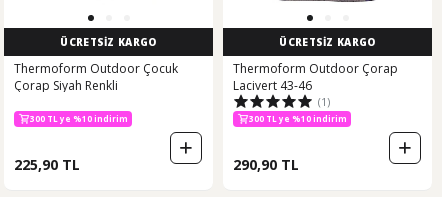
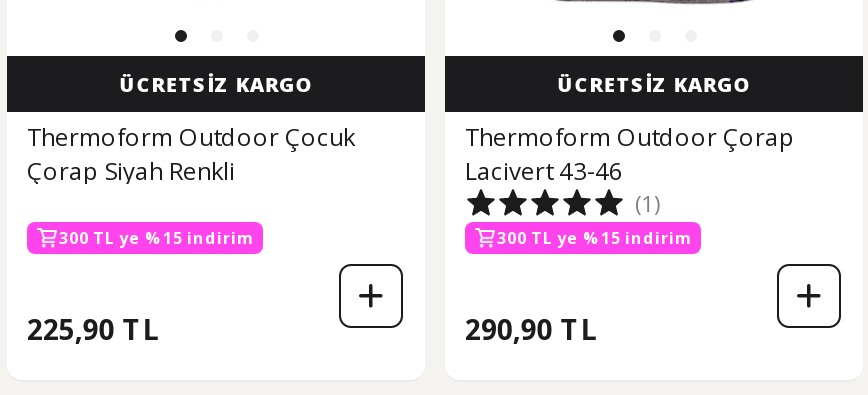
- 300 TL ye %10 indirim
+ 300 TL ye %15 indirim

- 300 TL ye %10 indirim
+ 300 TL ye %15 indirim
